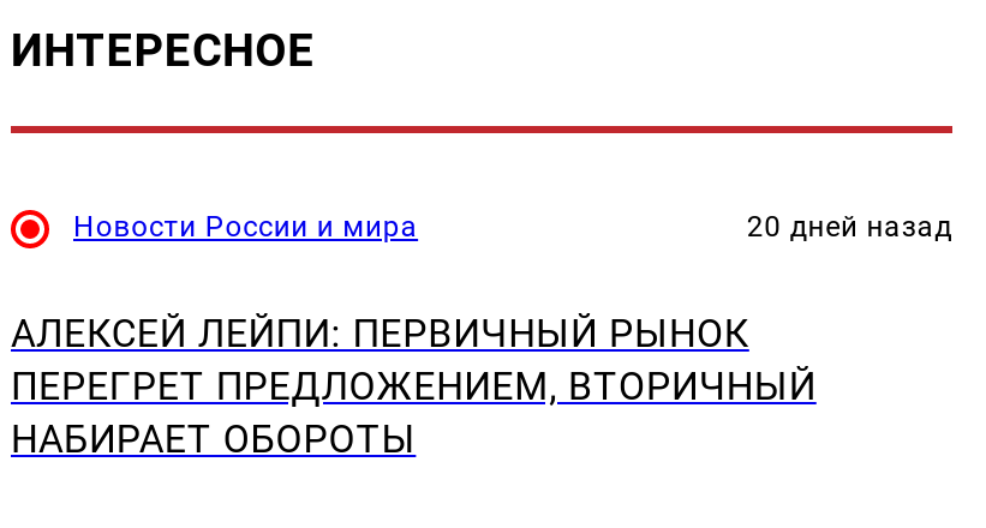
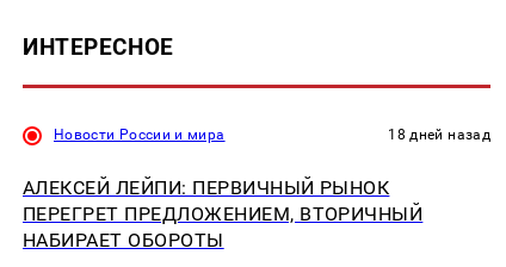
- 20 дней назад
+ 18 дней назад
